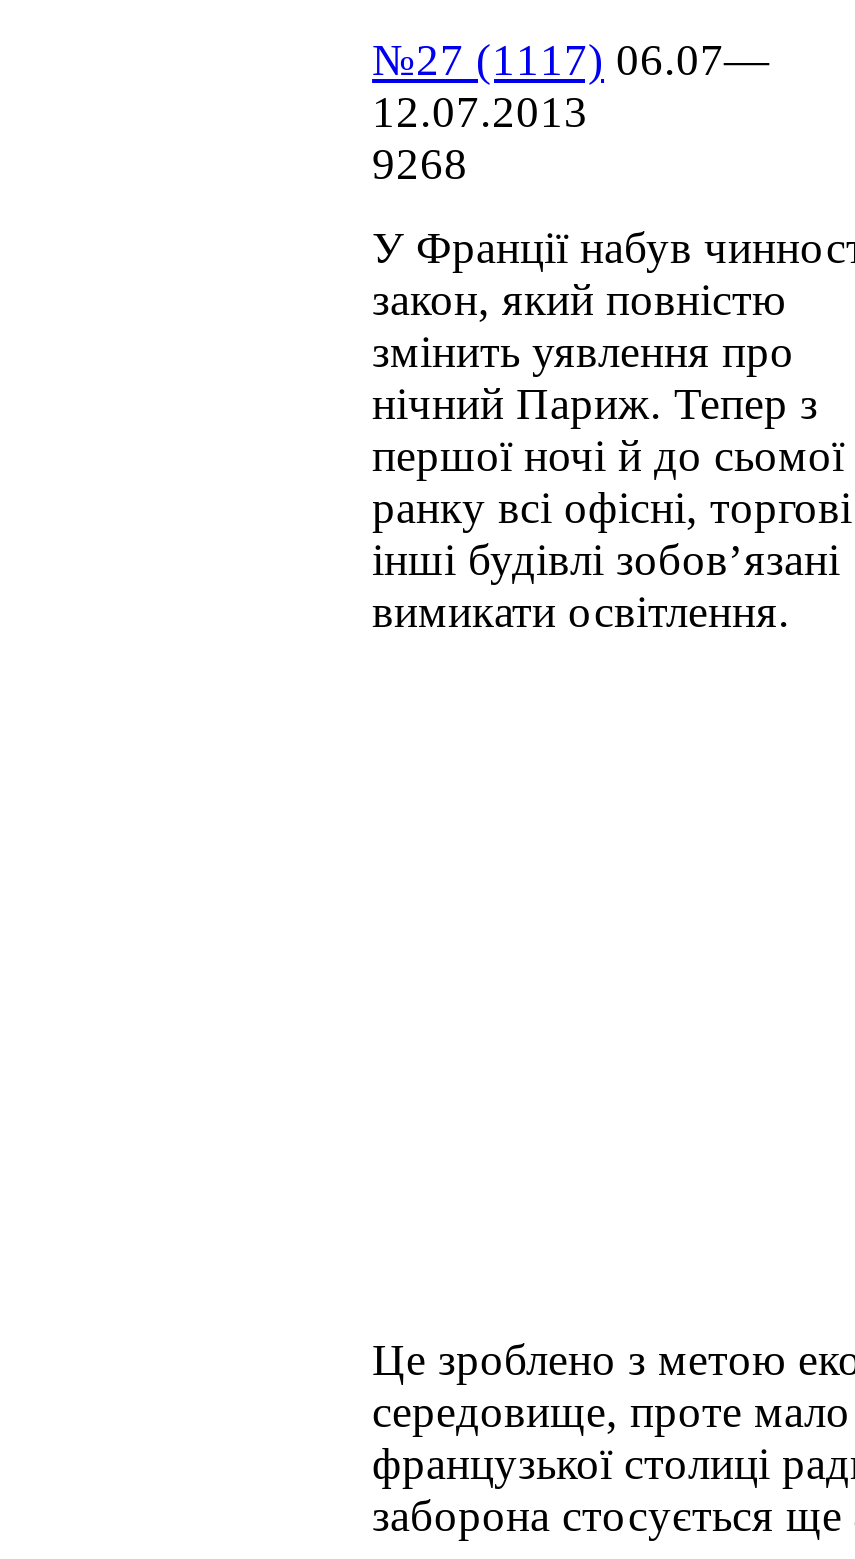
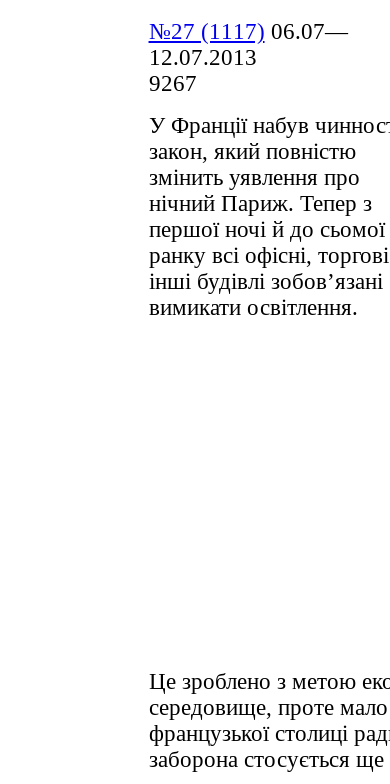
- 9268
+ 9267
